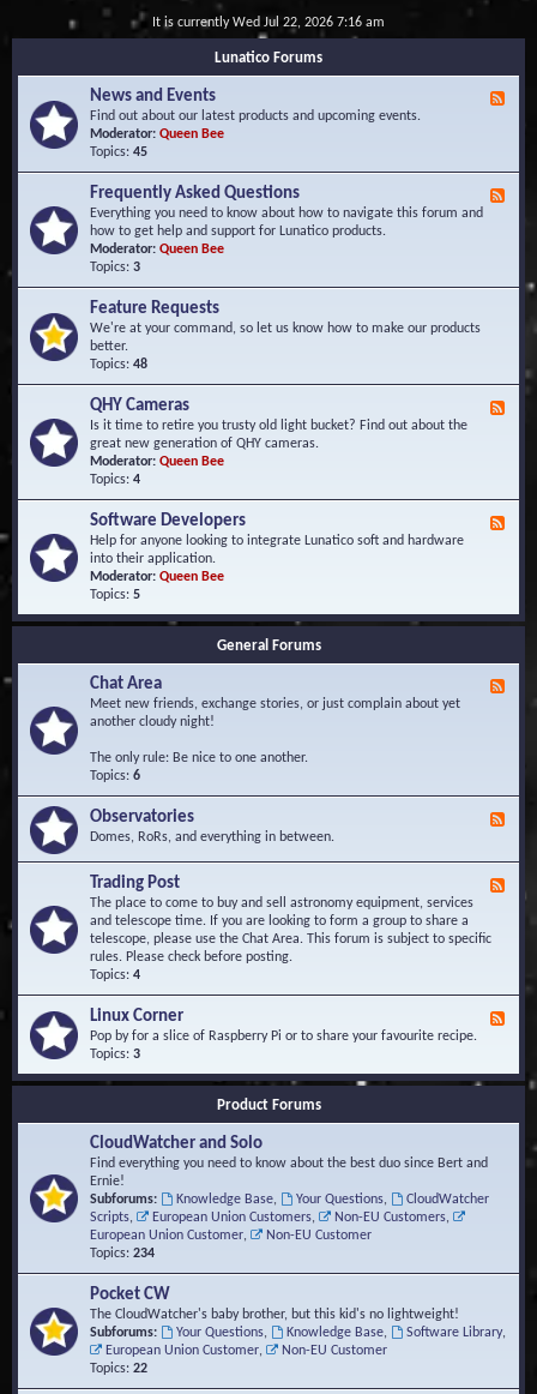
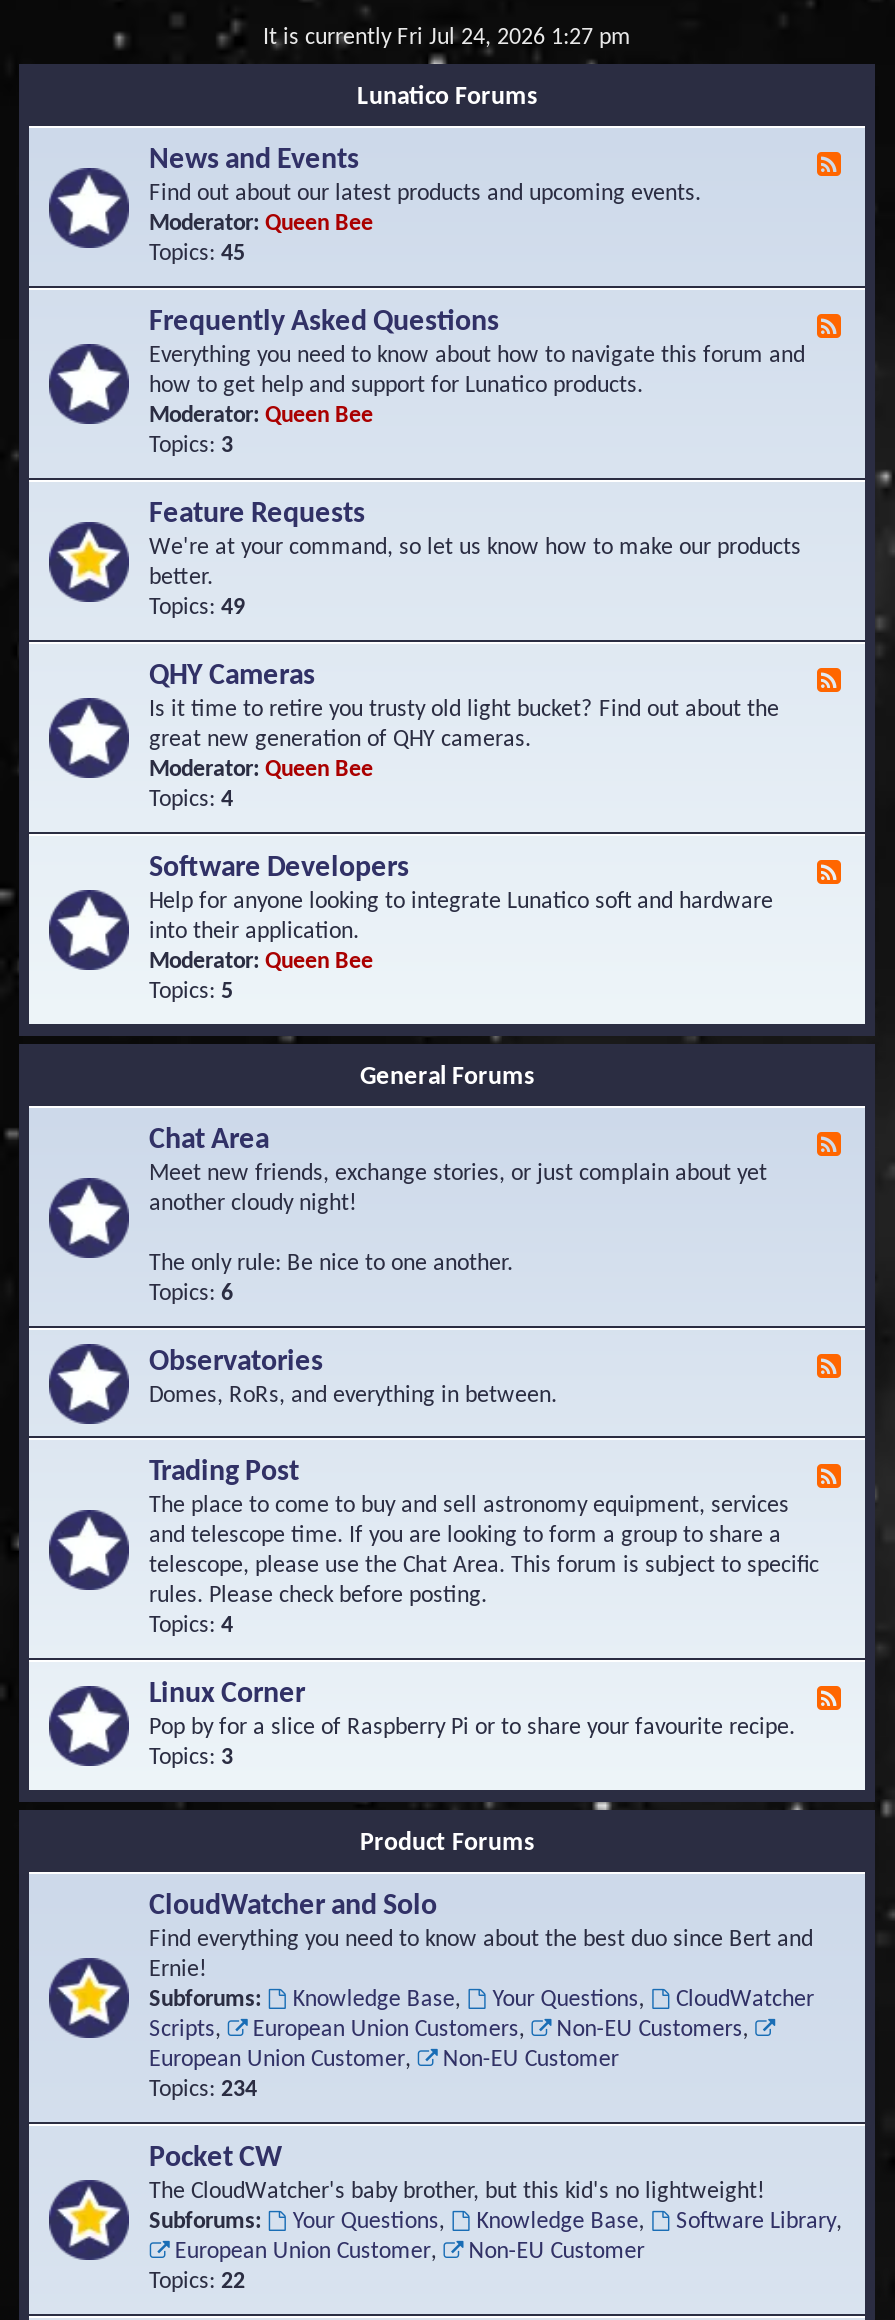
- It is currently Wed Jul 22, 2026 7:16 am
+ It is currently Fri Jul 24, 2026 1:27 pm

- Topics: 48
+ Topics: 49
